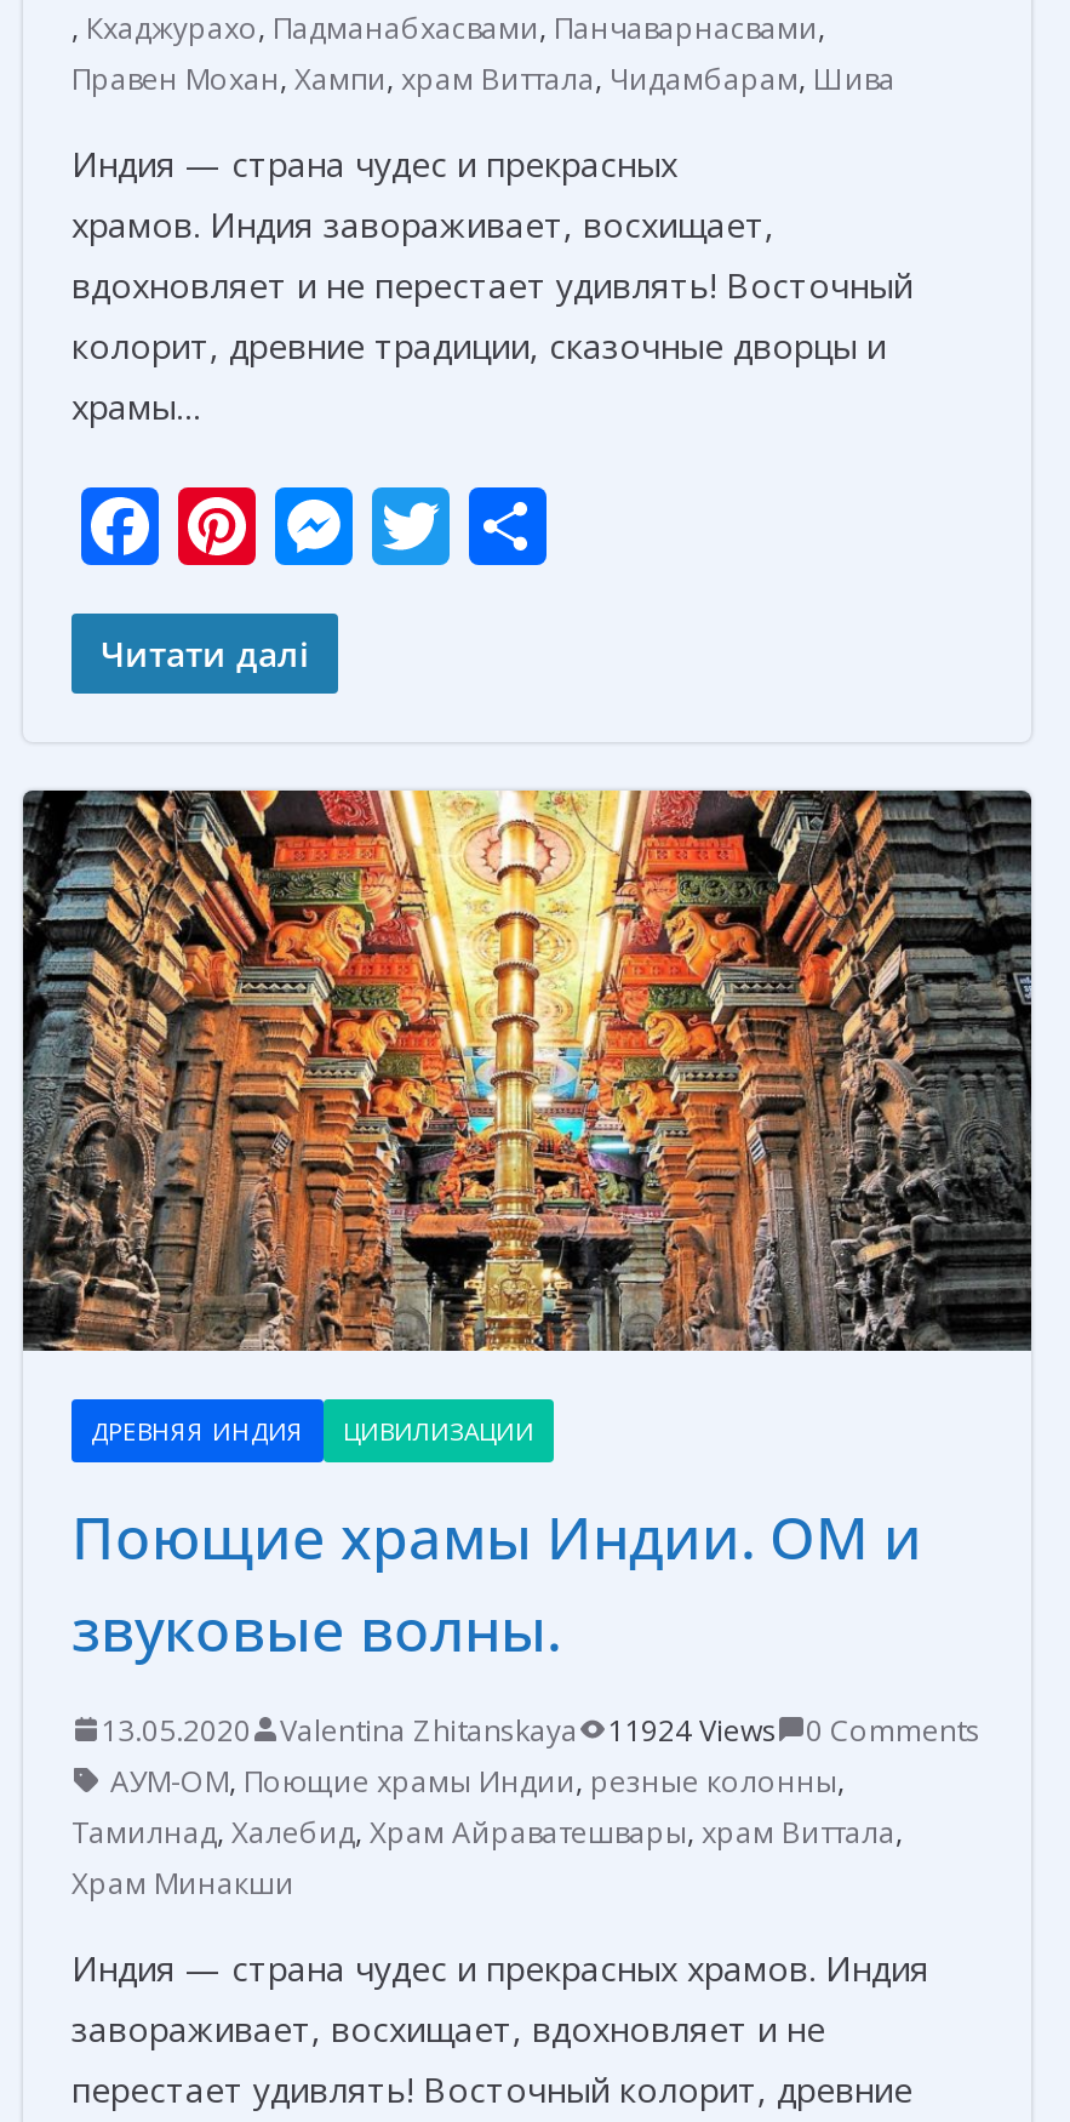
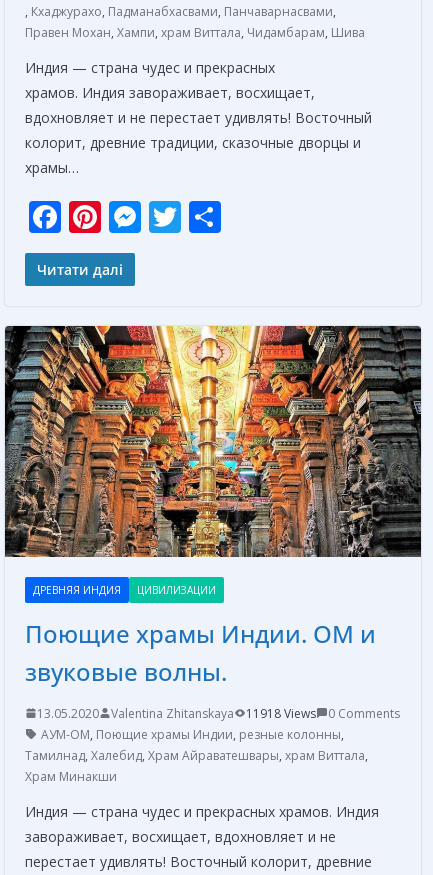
- 13.05.2020 Valentina Zhitanskaya 11924 Views 0 Comments
+ 13.05.2020 Valentina Zhitanskaya 11918 Views 0 Comments
